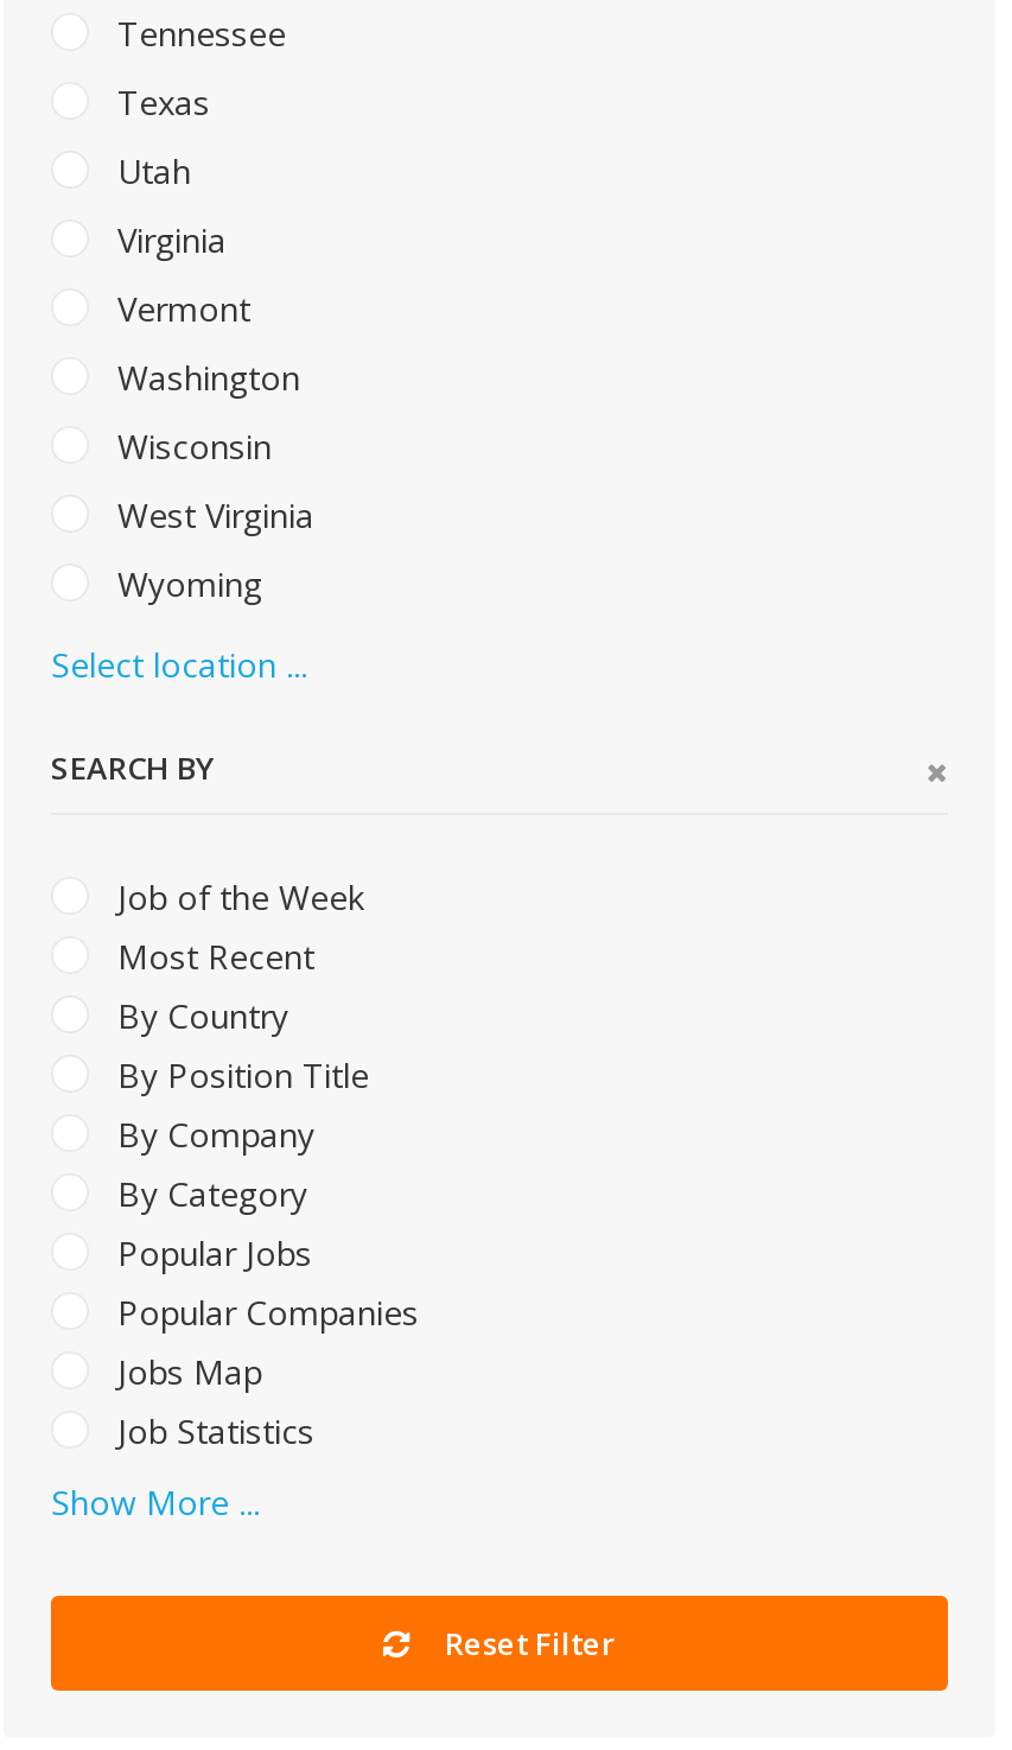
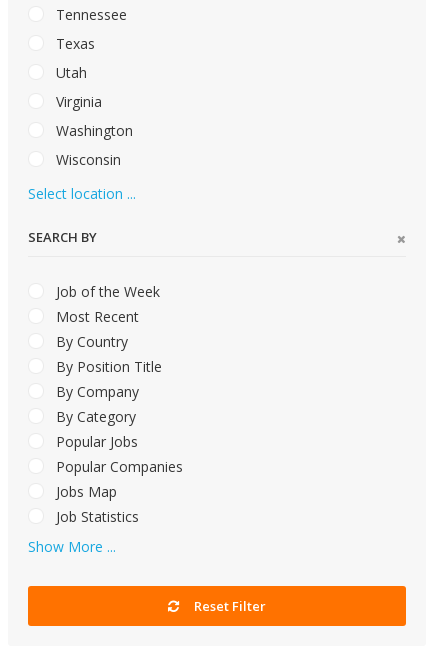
- Vermont

- West Virginia
- Wyoming
